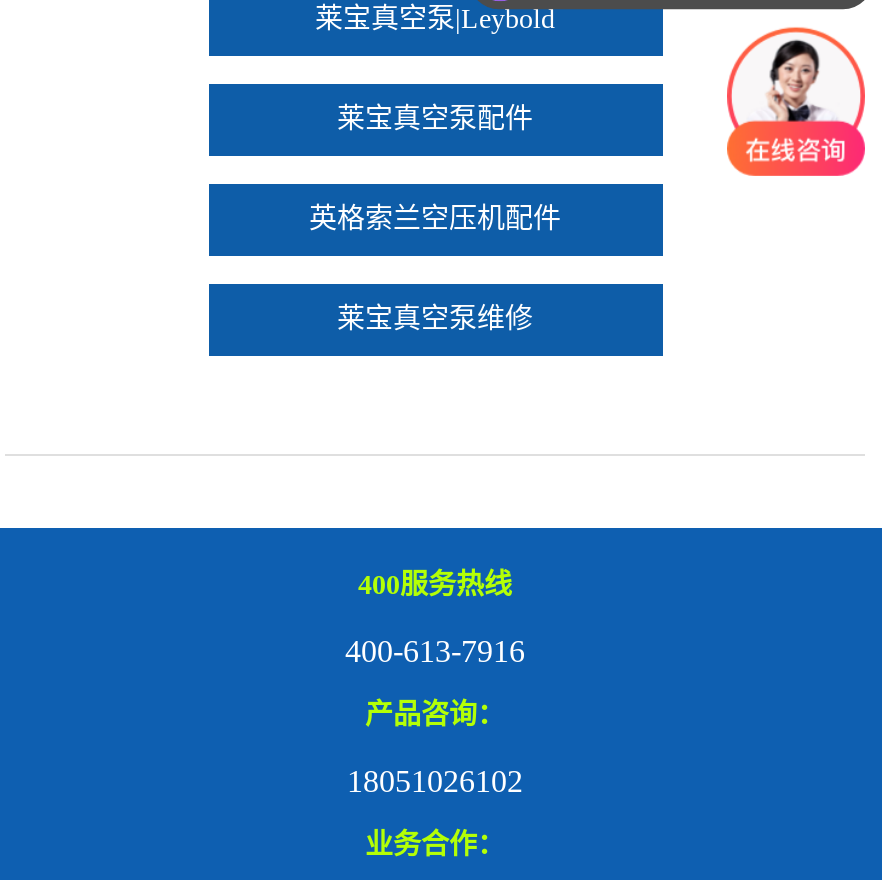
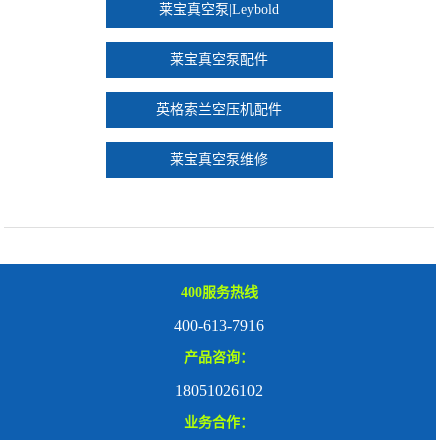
- [image]
